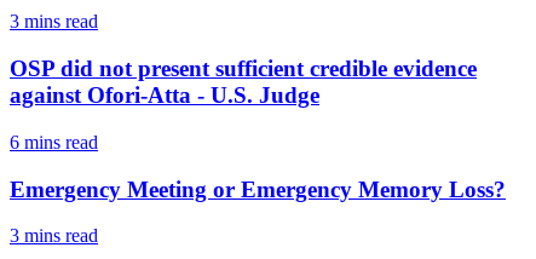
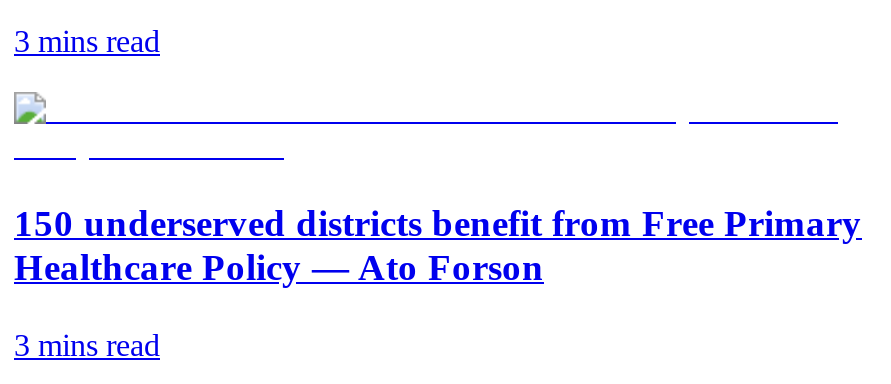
- OSP did not present sufficient credible evidence
- against Ofori-Atta - U.S. Judge
- 6 mins read
- Emergency Meeting or Emergency Memory Loss?
+ 150 underserved districts benefit from Free Primary
+ Healthcare Policy — Ato Forson
